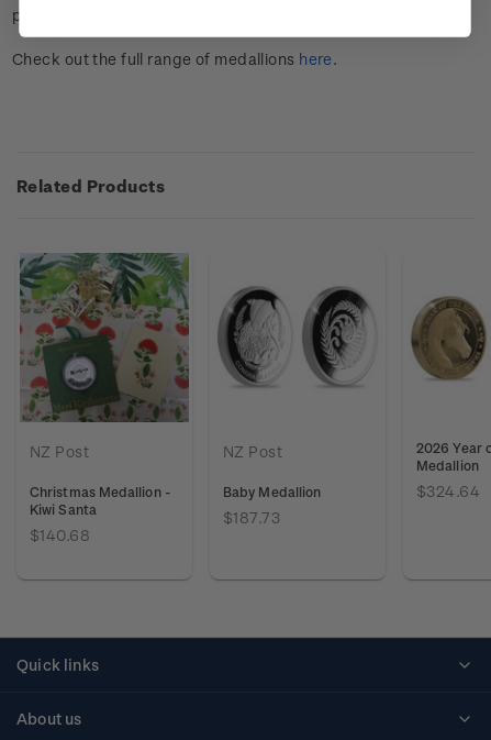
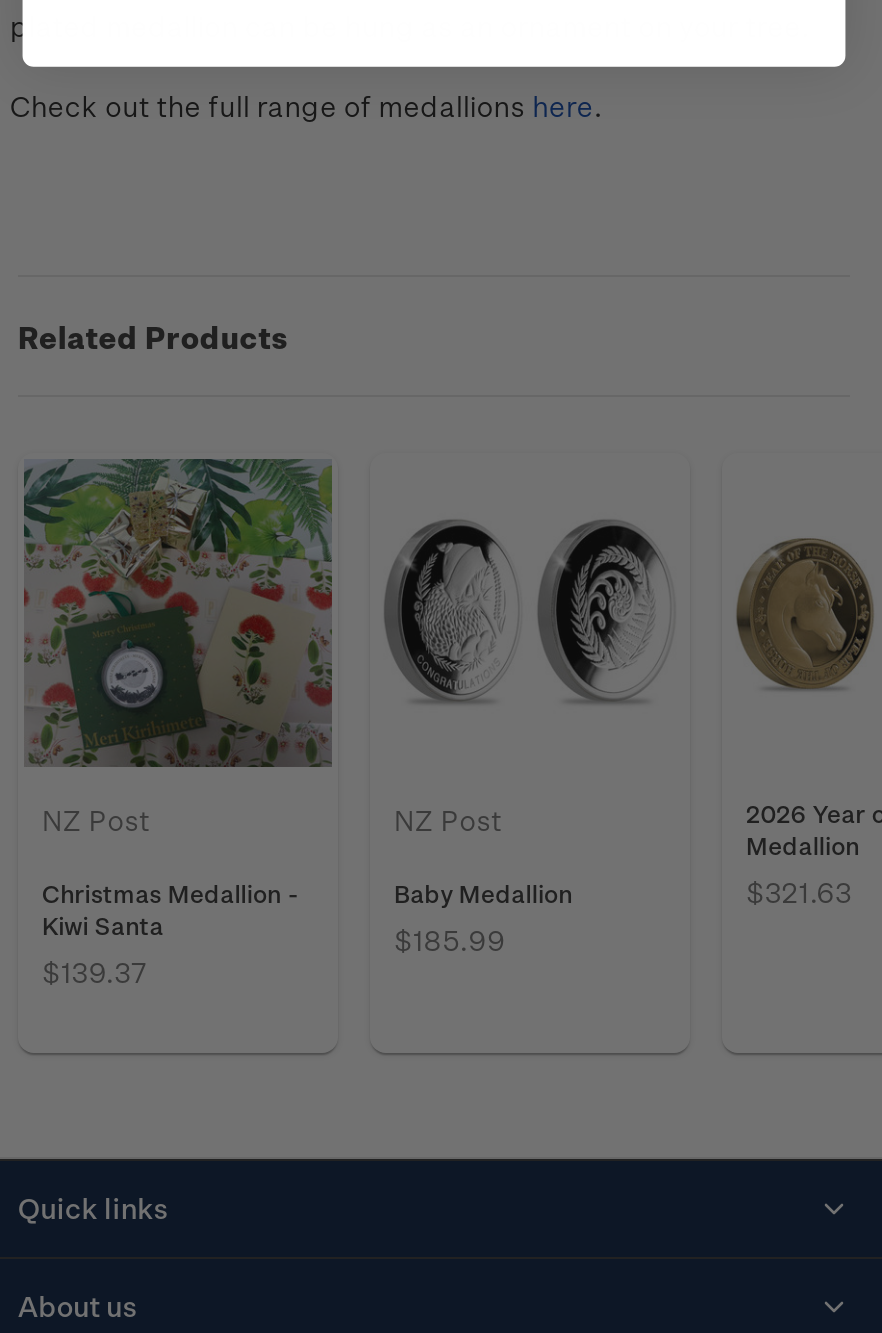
- $324.64
+ $321.63

- $187.73
+ $185.99

- $140.68
+ $139.37
